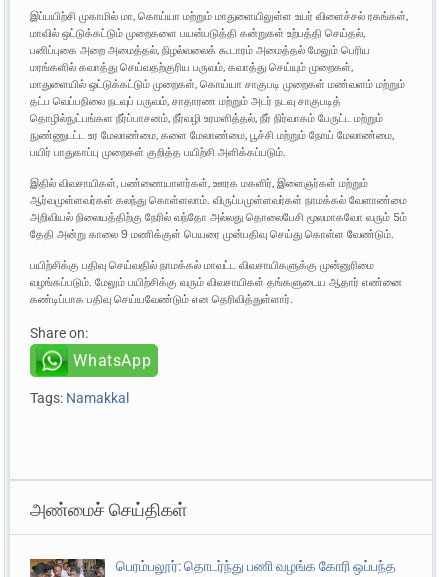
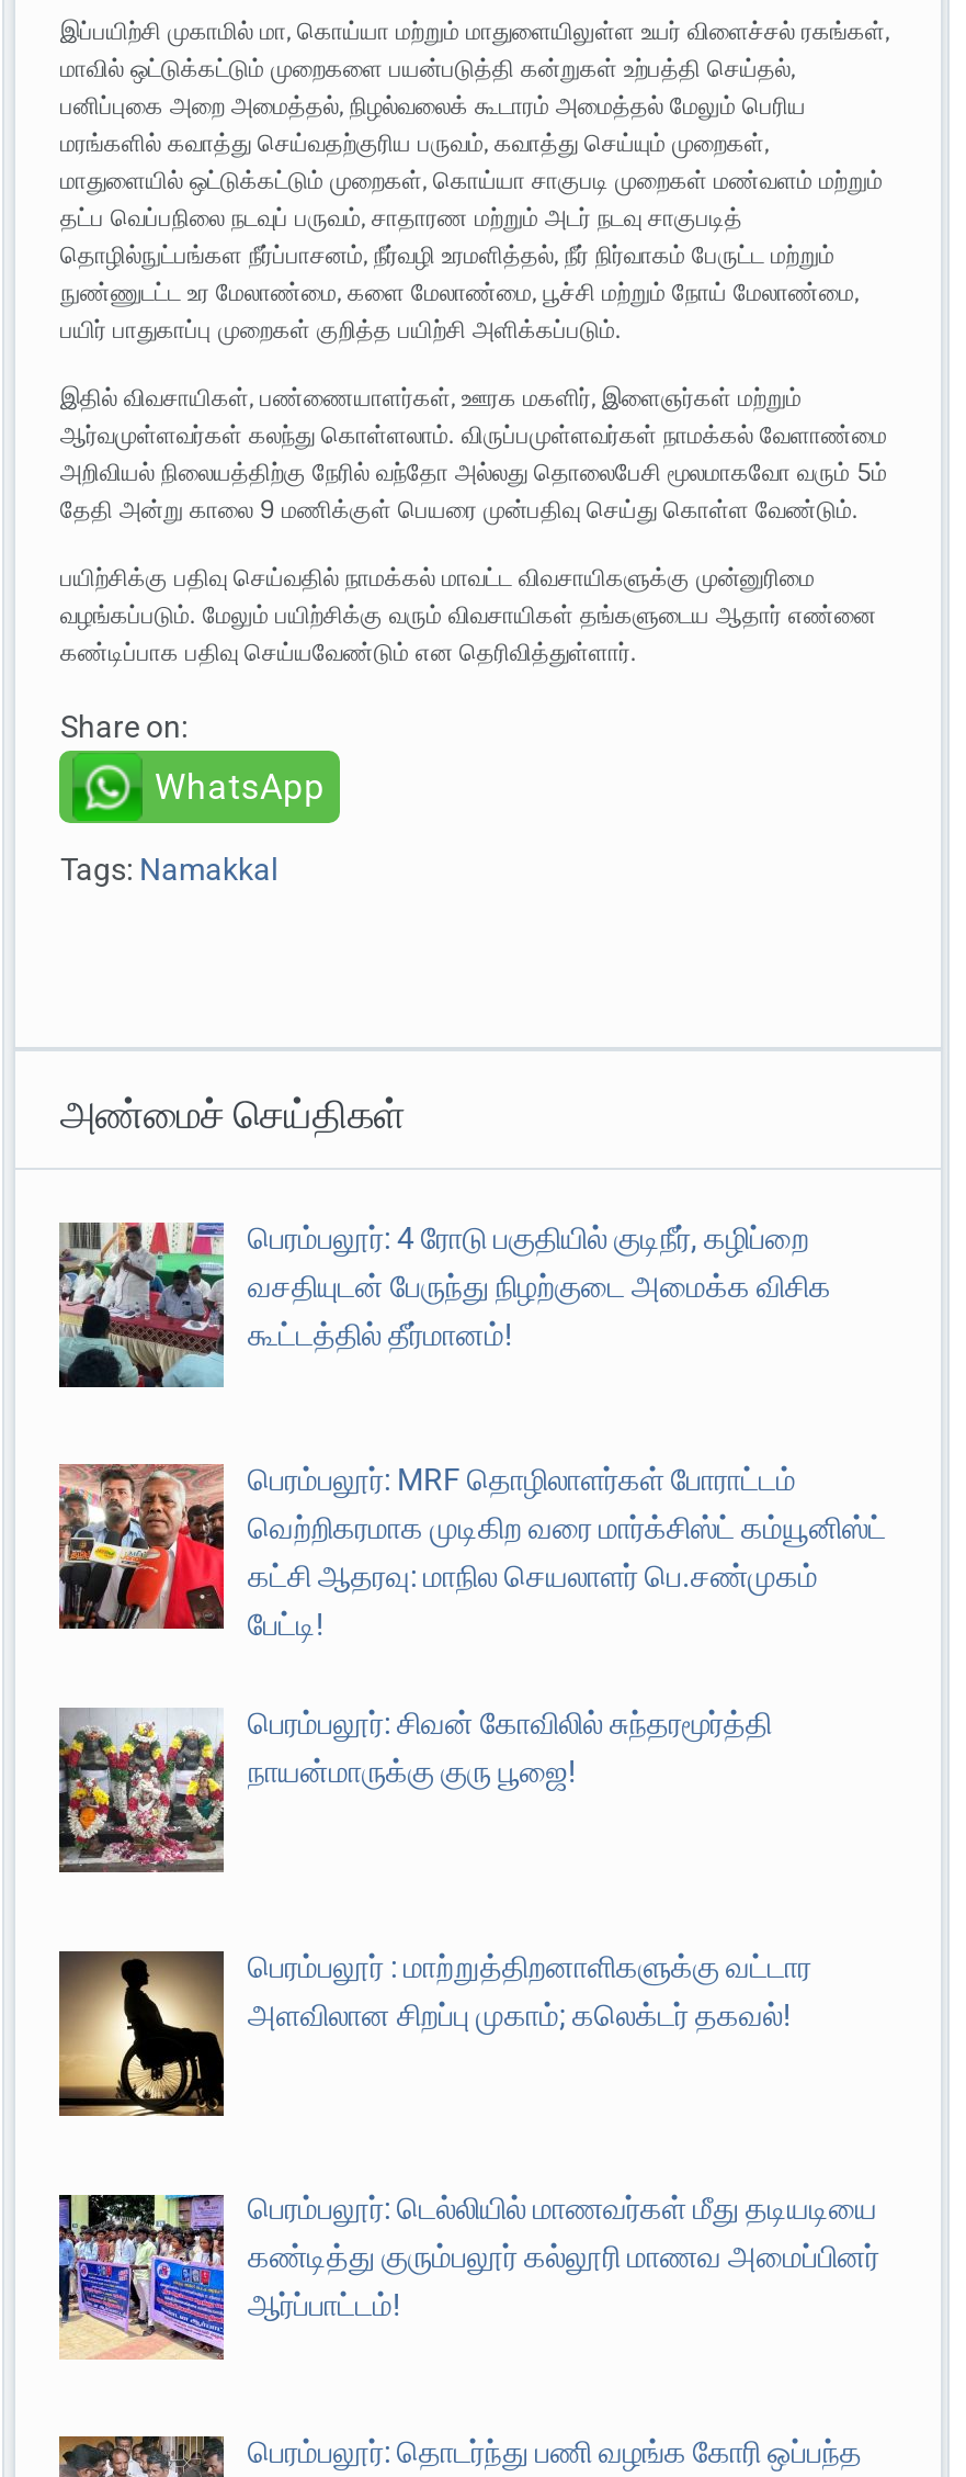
+ [image]
+ பெரம்பலூர்: 4 ரோடு பகுதியில் குடிநீர், கழிப்றை
+ வசதியுடன் பேருந்து நிழற்குடை அமைக்க விசிக
+ கூட்டத்தில் தீர்மானம்!

+ [image]
+ பெரம்பலூர்: MRF தொழிலாளர்கள் போராட்டம்
+ வெற்றிகரமாக முடிகிற வரை மார்க்சிஸ்ட் கம்யூனிஸ்ட்
+ கட்சி ஆதரவு: மாநில செயலாளர் பெ.சண்முகம்
+ பேட்டி!
+ பெரம்பலூர்: சிவன் கோவிலில் சுந்தரமூர்த்தி
+ நாயன்மாருக்கு குரு பூஜை!

+ [image]
+ பெரம்பலூர் : மாற்றுத்திறனாளிகளுக்கு வட்டார
+ அளவிலான சிறப்பு முகாம்; கலெக்டர் தகவல்!

+ [image]
+ பெரம்பலூர்: டெல்லியில் மாணவர்கள் மீது தடியடியை
+ கண்டித்து குரும்பலூர் கல்லூரி மாணவ அமைப்பினர்
+ ஆர்ப்பாட்டம்!

+ [image]
